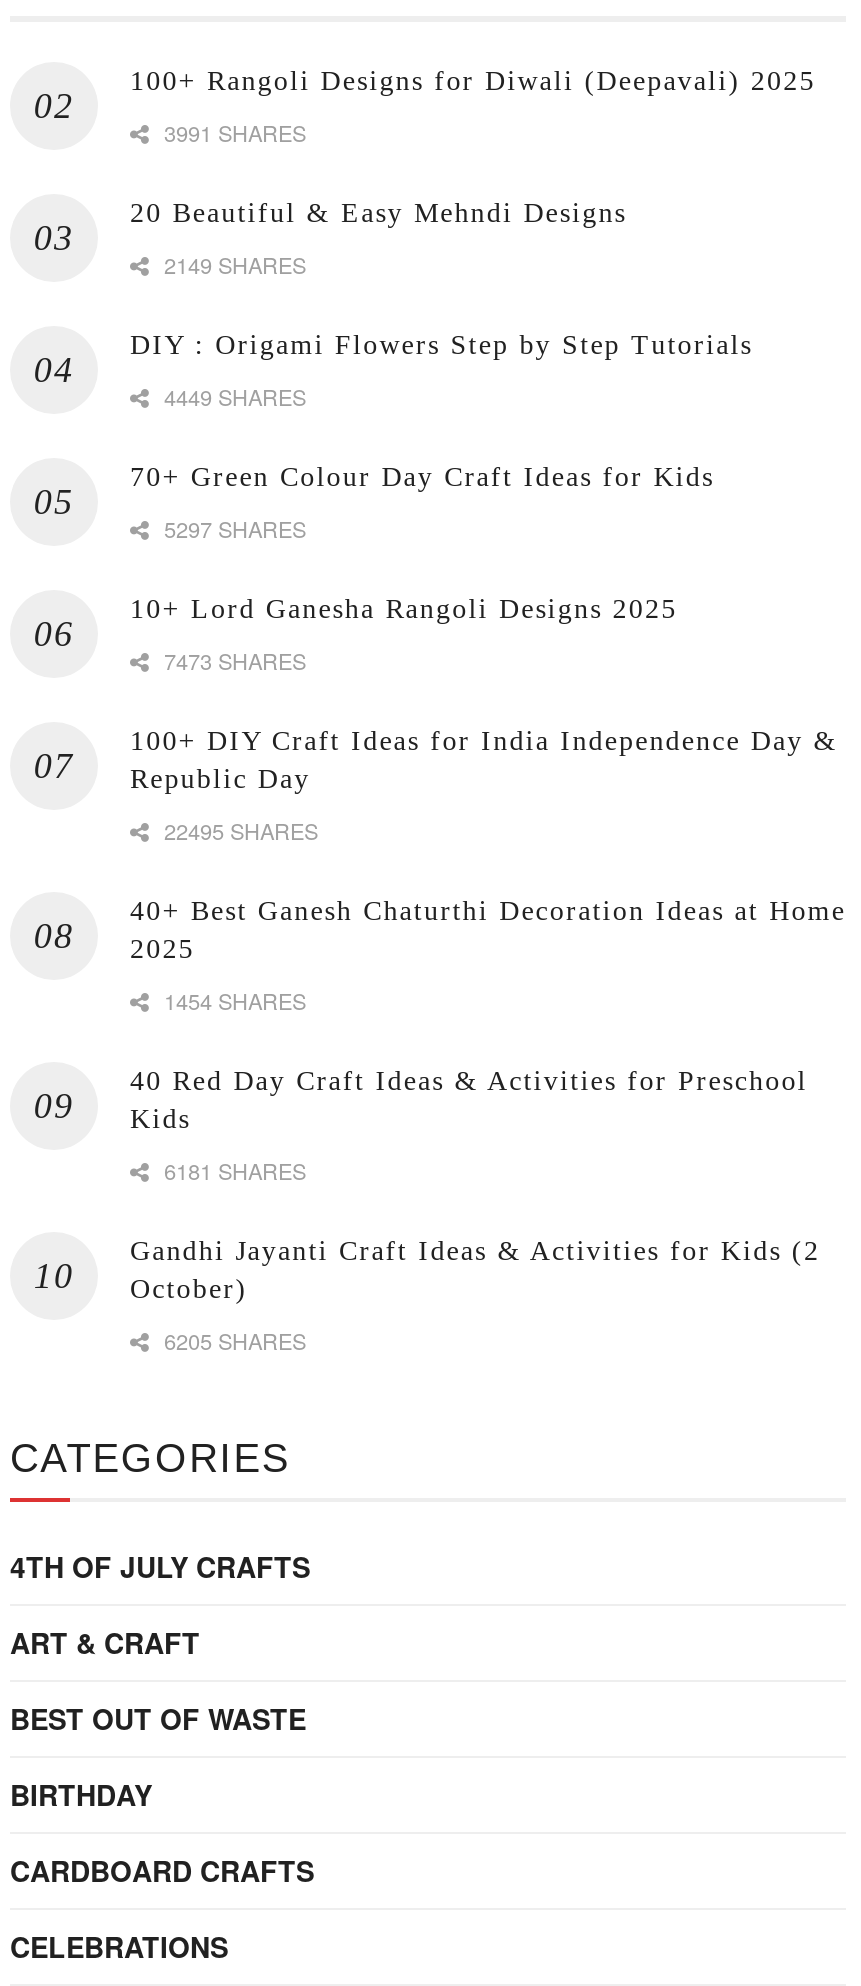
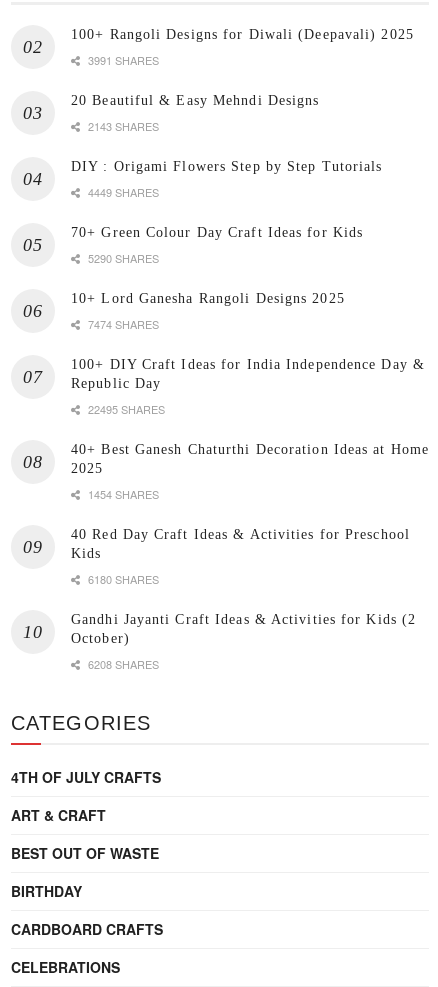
- 2149 SHARES
+ 2143 SHARES

- 5297 SHARES
+ 5290 SHARES

- 7473 SHARES
+ 7474 SHARES

- 6181 SHARES
+ 6180 SHARES

- 6205 SHARES
+ 6208 SHARES
